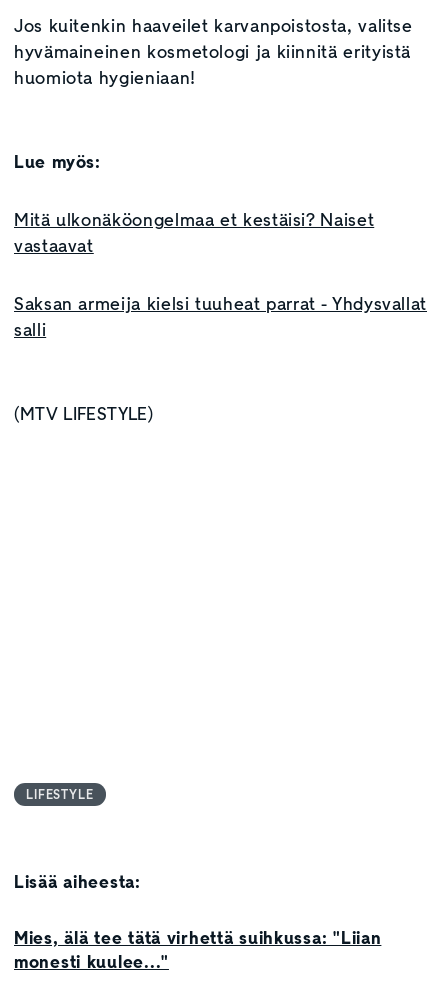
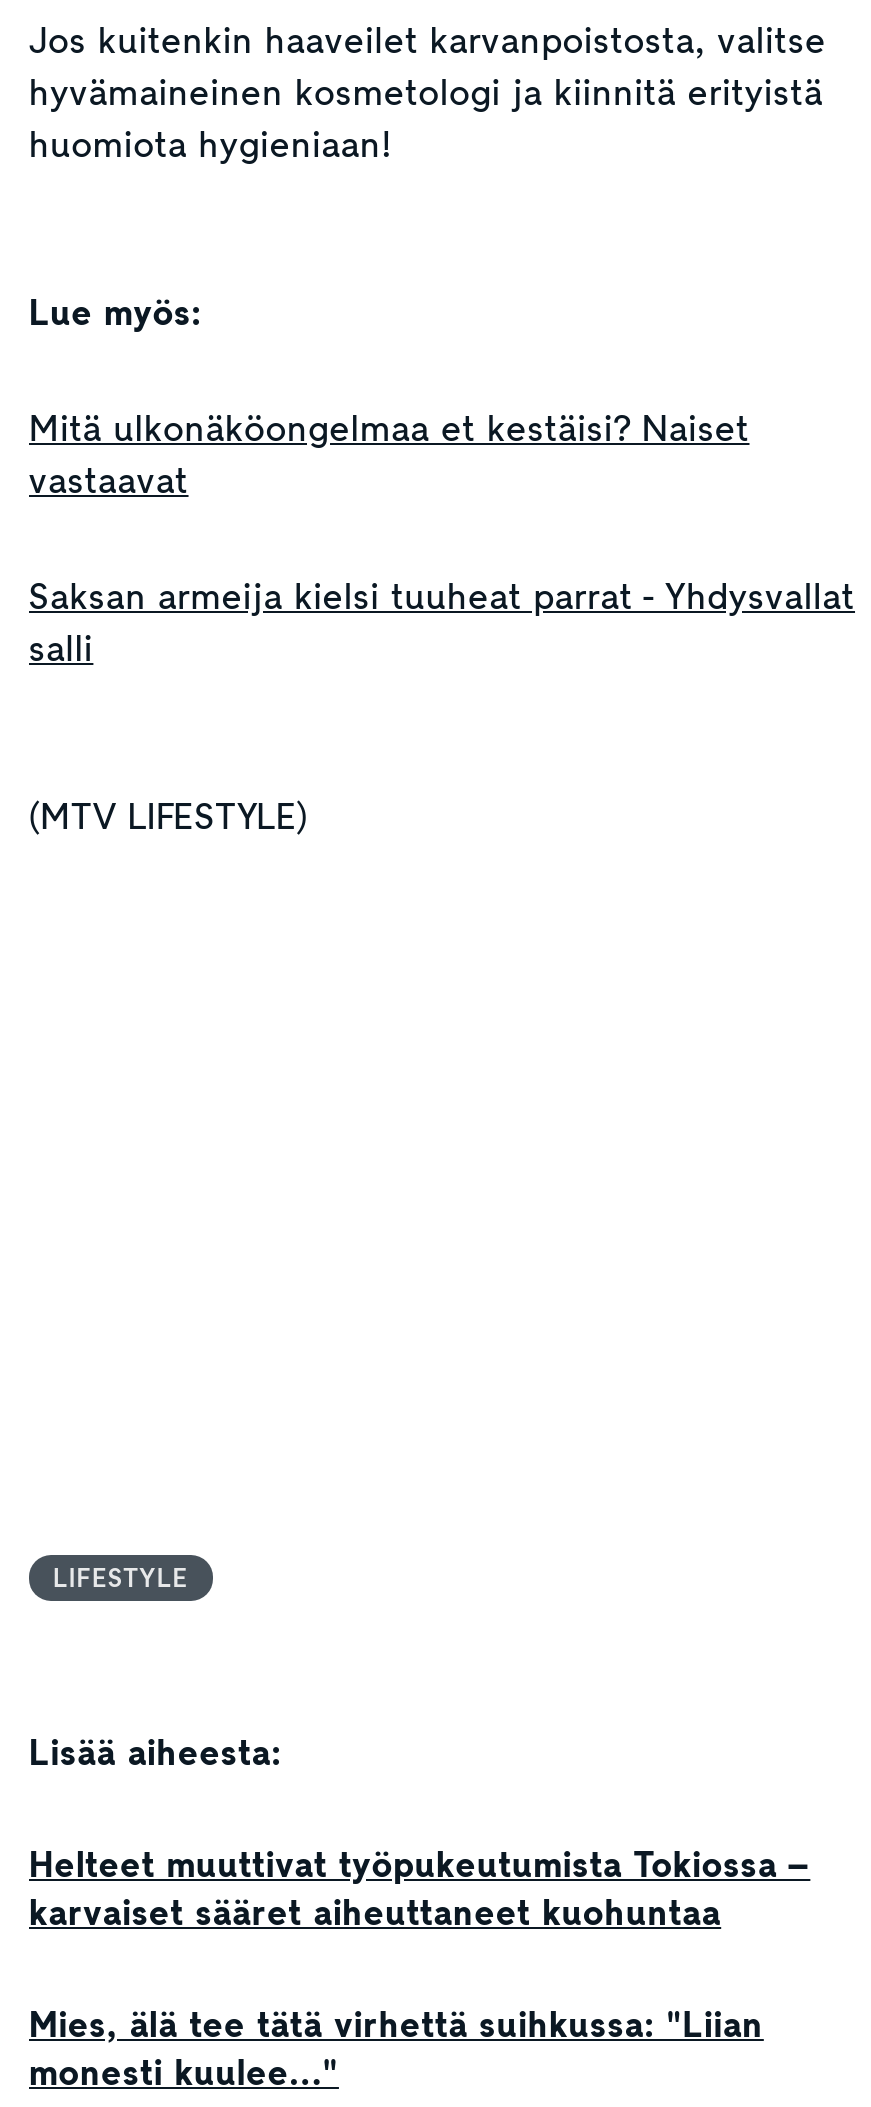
+ Helteet muuttivat työpukeutumista Tokiossa –
+ karvaiset sääret aiheuttaneet kuohuntaa
